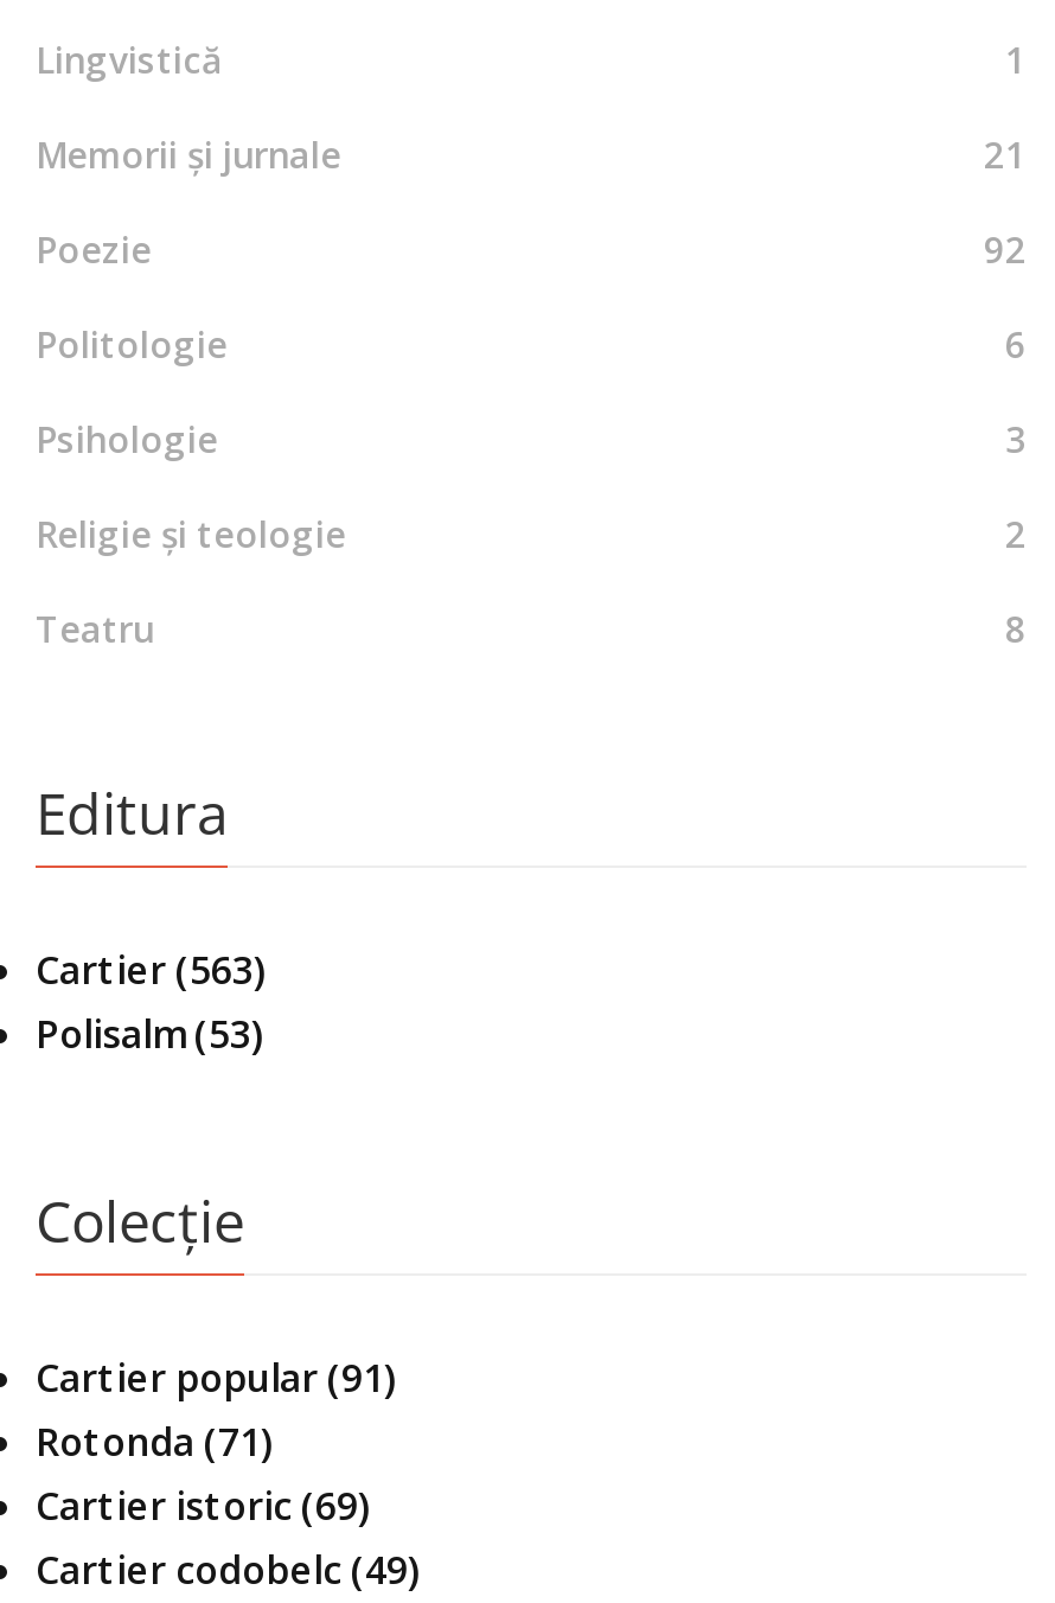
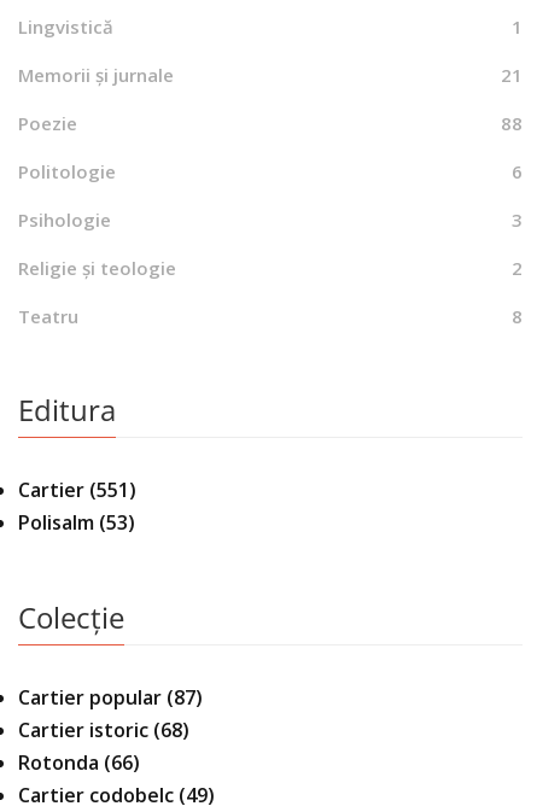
- 92
+ 88

- Cartier (563)
+ Cartier (551)

- Cartier popular (91)
- Rotonda (71)
- Cartier istoric (69)
+ Cartier popular (87)
+ Cartier istoric (68)
+ Rotonda (66)
